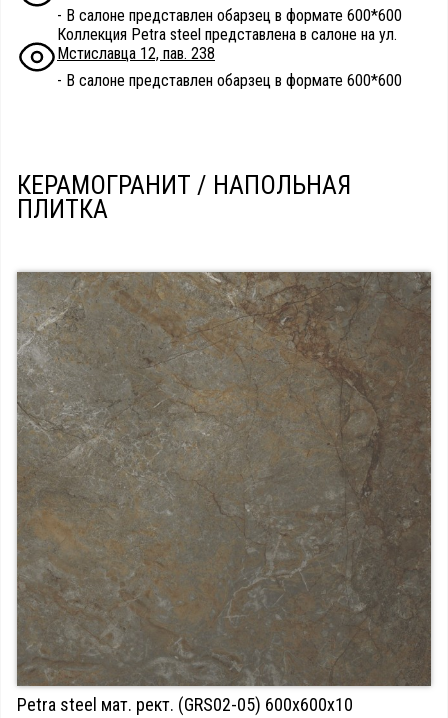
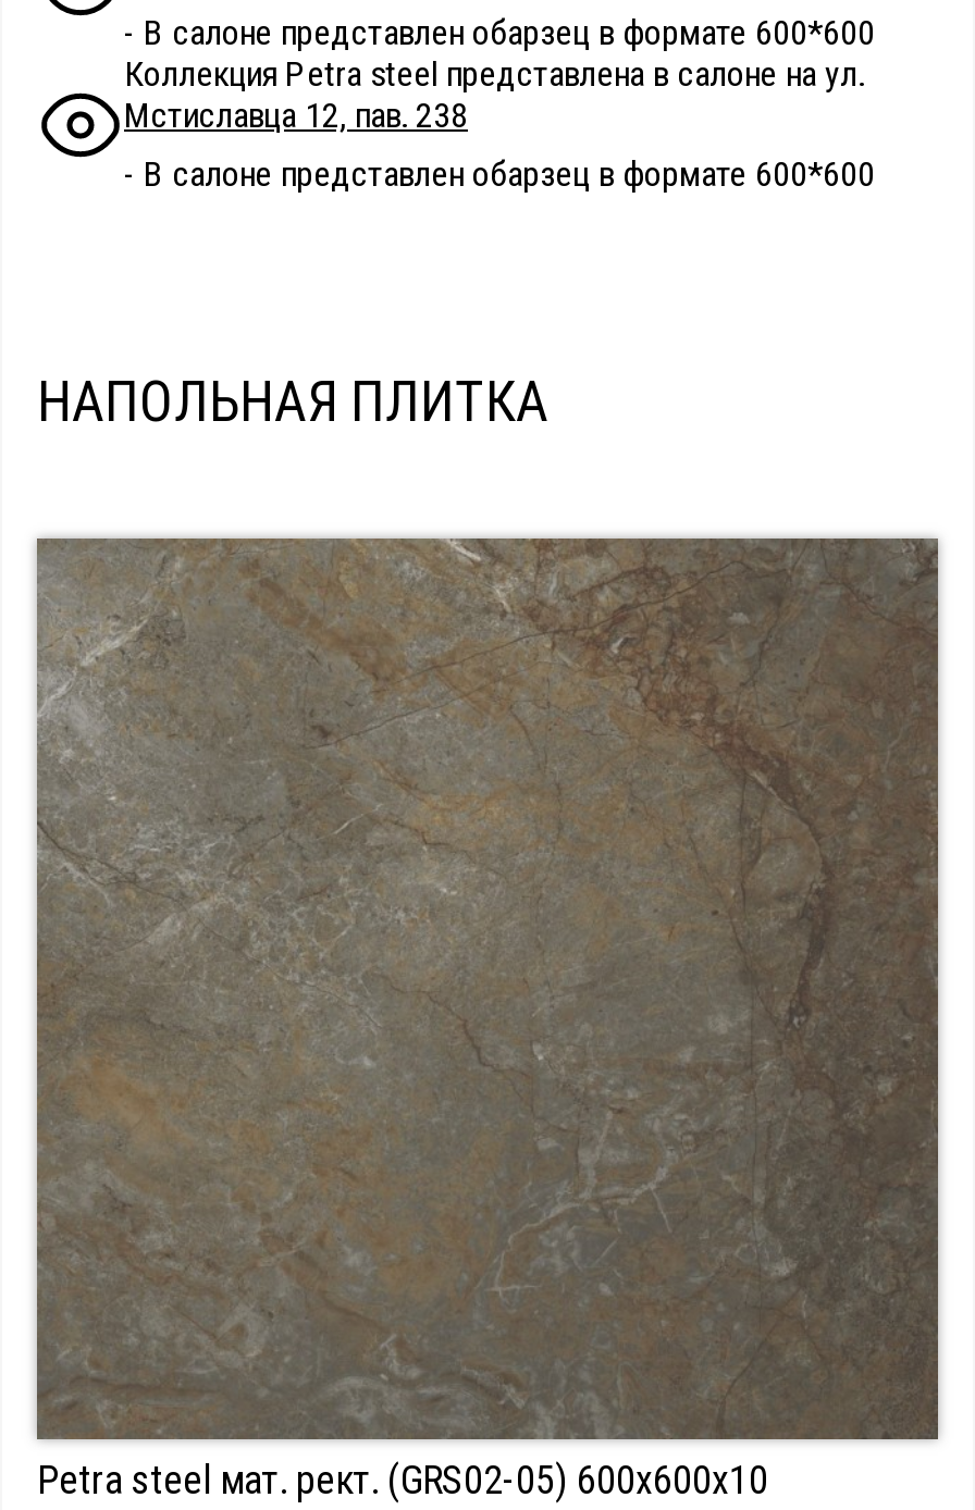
- КЕРАМОГРАНИТ / НАПОЛЬНАЯ
- ПЛИТКА
+ НАПОЛЬНАЯ ПЛИТКА
